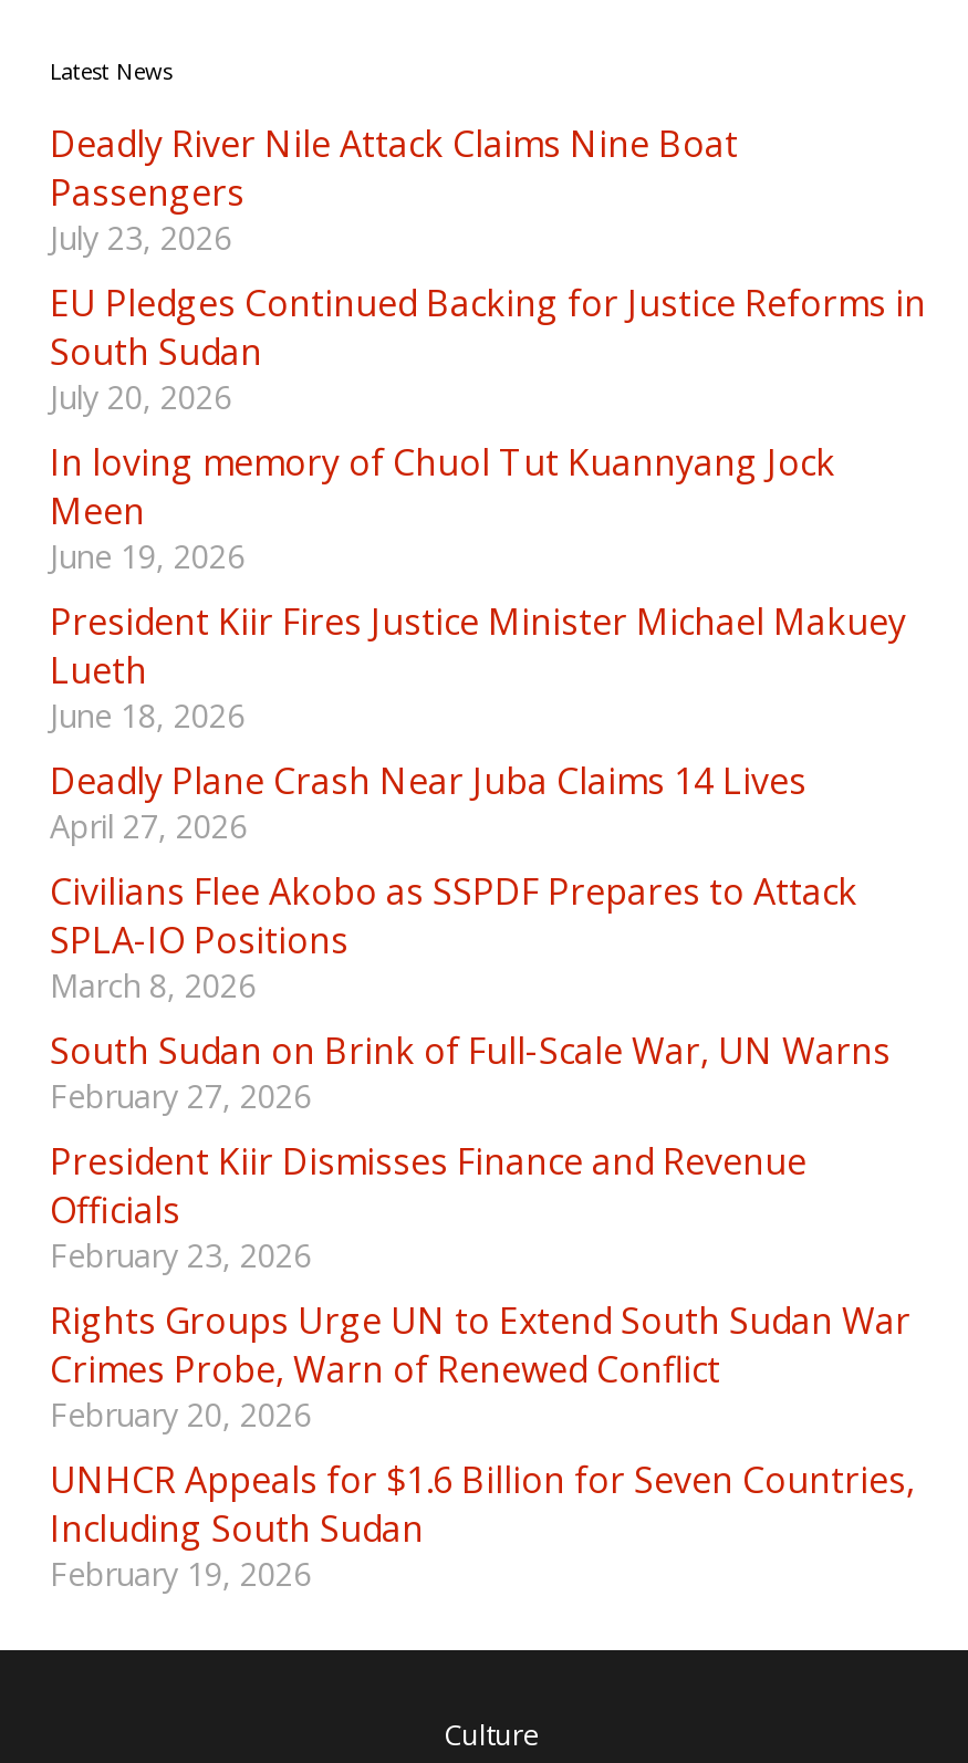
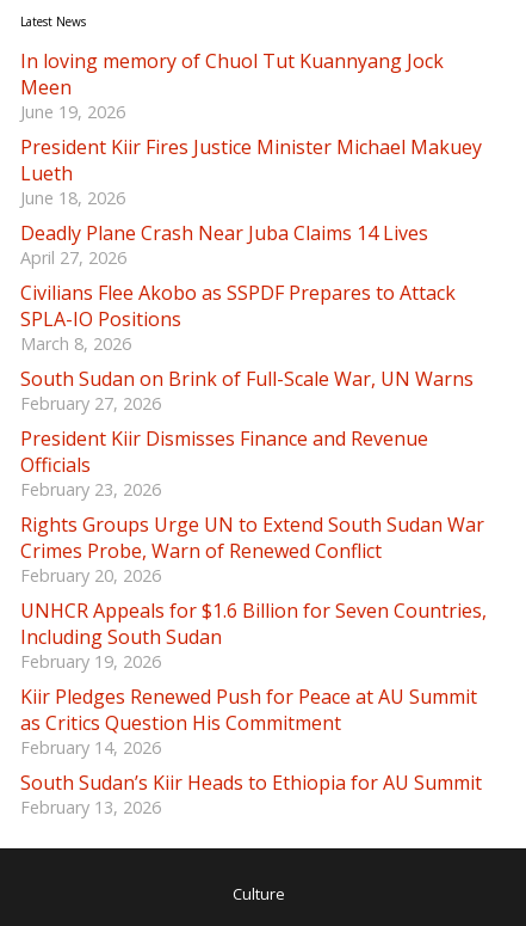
- Deadly River Nile Attack Claims Nine Boat
- Passengers
- July 23, 2026
- EU Pledges Continued Backing for Justice Reforms in
- South Sudan
- July 20, 2026

moved up: In loving memory of Chuol Tut Kuannyang Jock | Meen | June 19, 2026 | ... | Including South Sudan | February 19, 2026

+ Kiir Pledges Renewed Push for Peace at AU Summit
+ as Critics Question His Commitment
+ February 14, 2026
+ South Sudan’s Kiir Heads to Ethiopia for AU Summit
+ February 13, 2026
